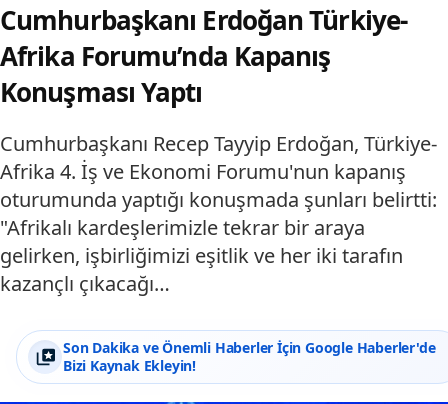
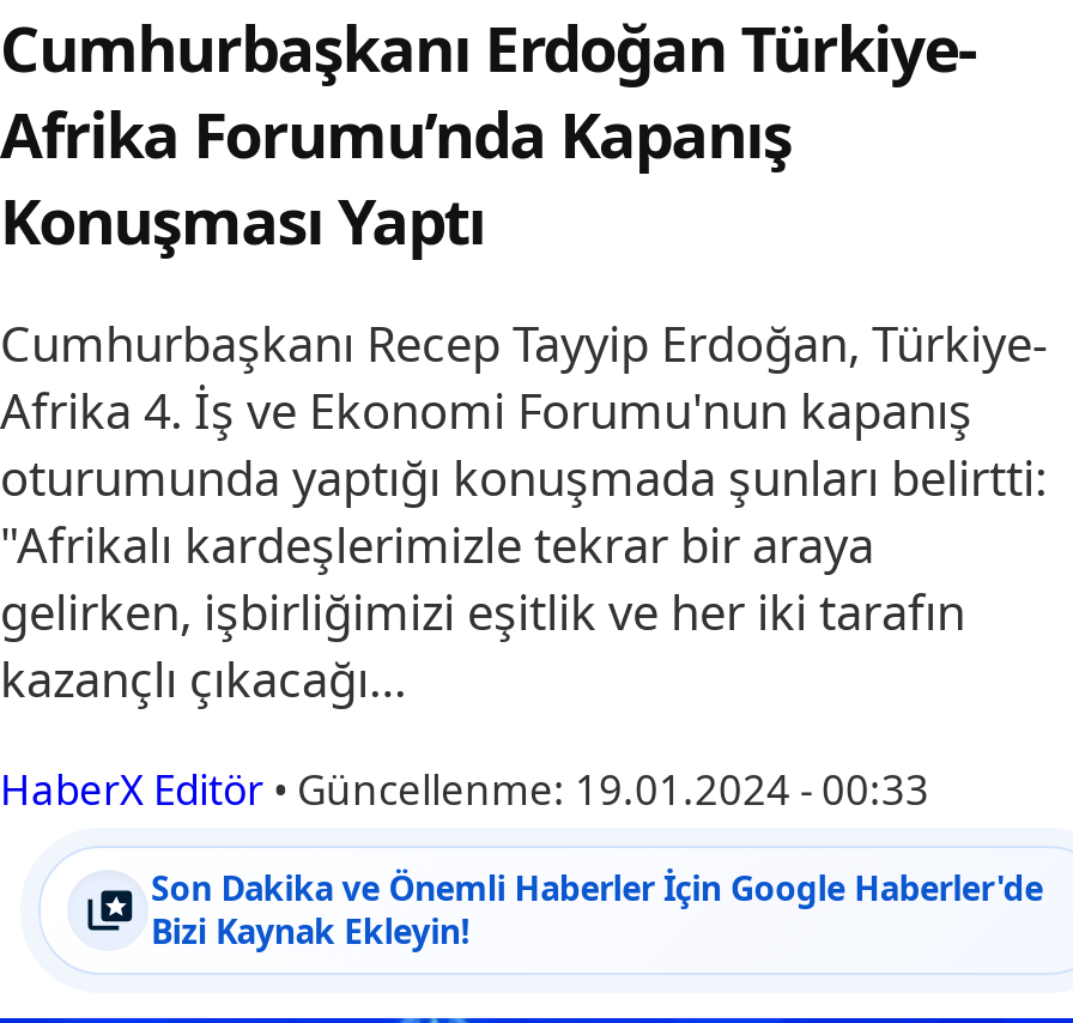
+ HaberX Editör • Güncellenme: 19.01.2024 - 00:33
